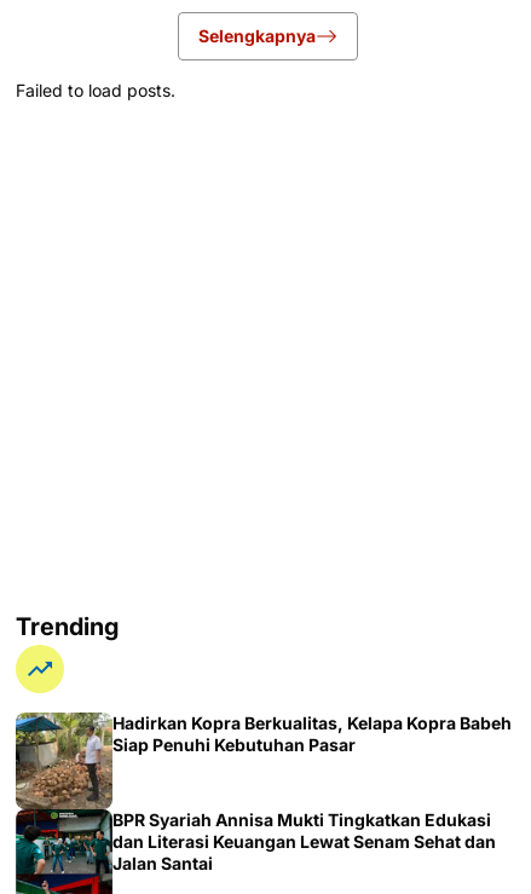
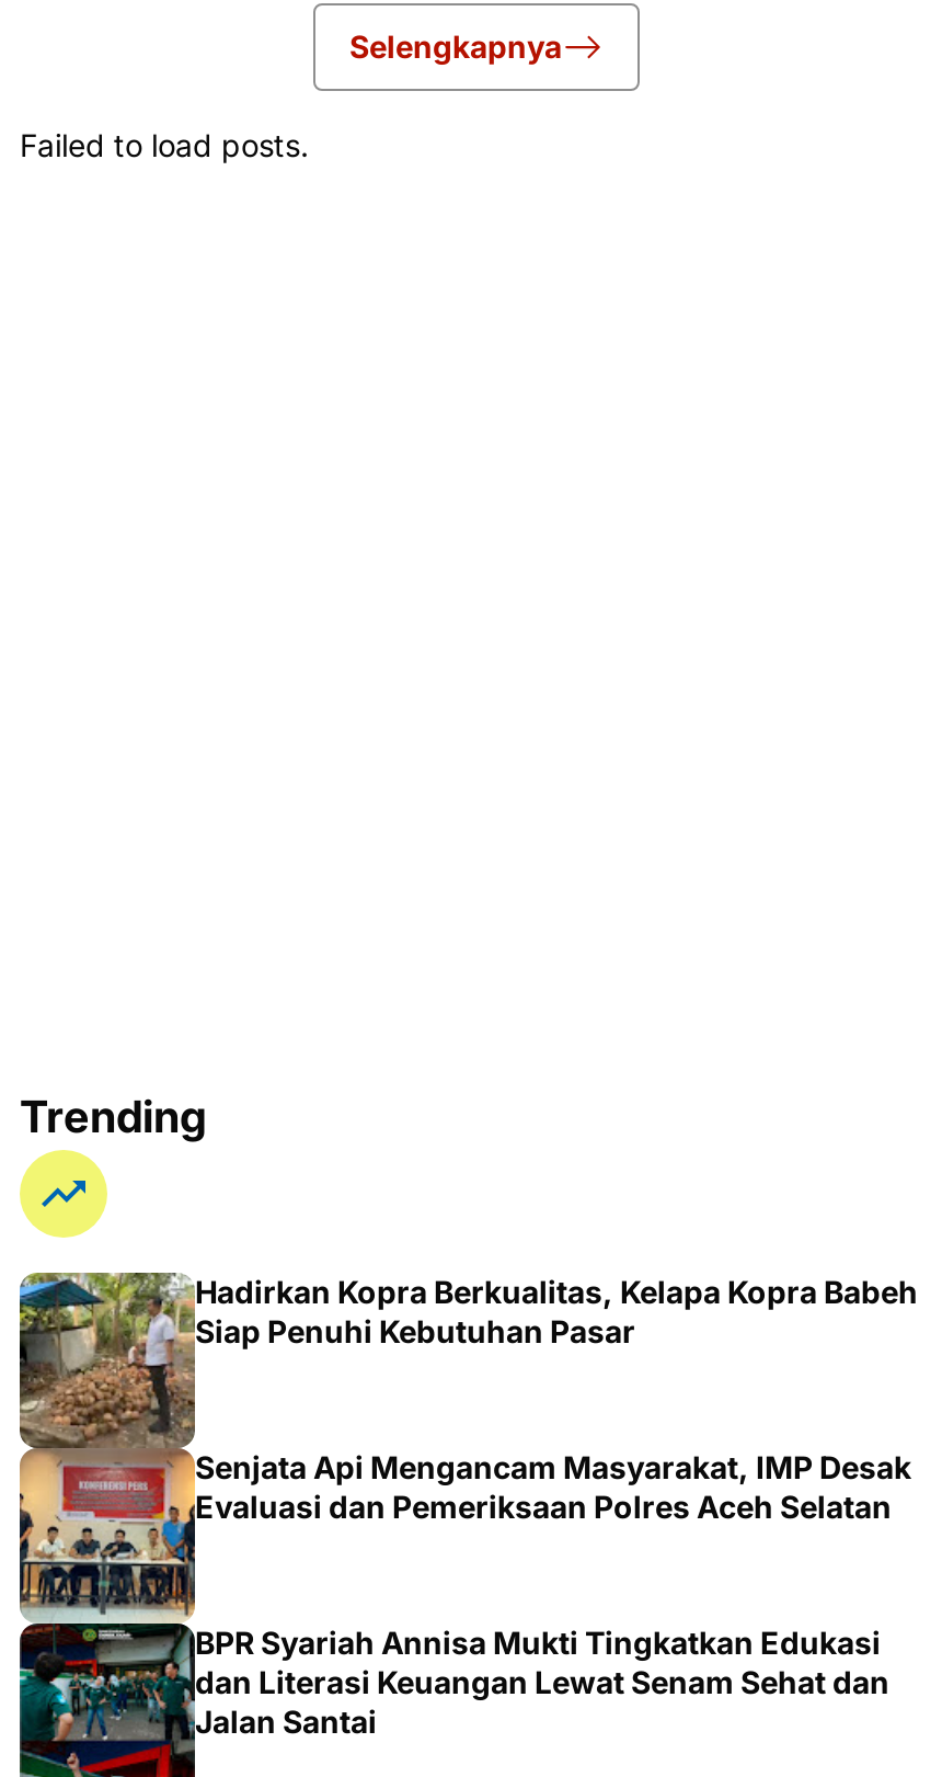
+ [image]
+ Senjata Api Mengancam Masyarakat, IMP Desak
+ Evaluasi dan Pemeriksaan Polres Aceh Selatan
